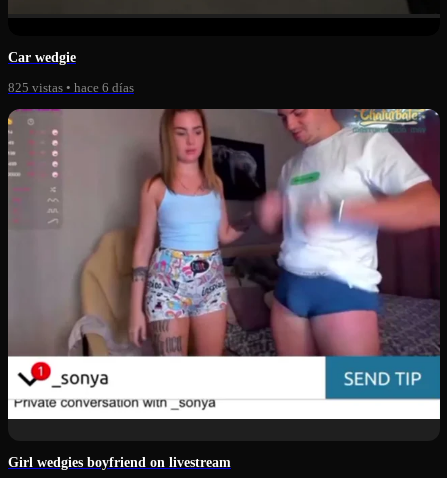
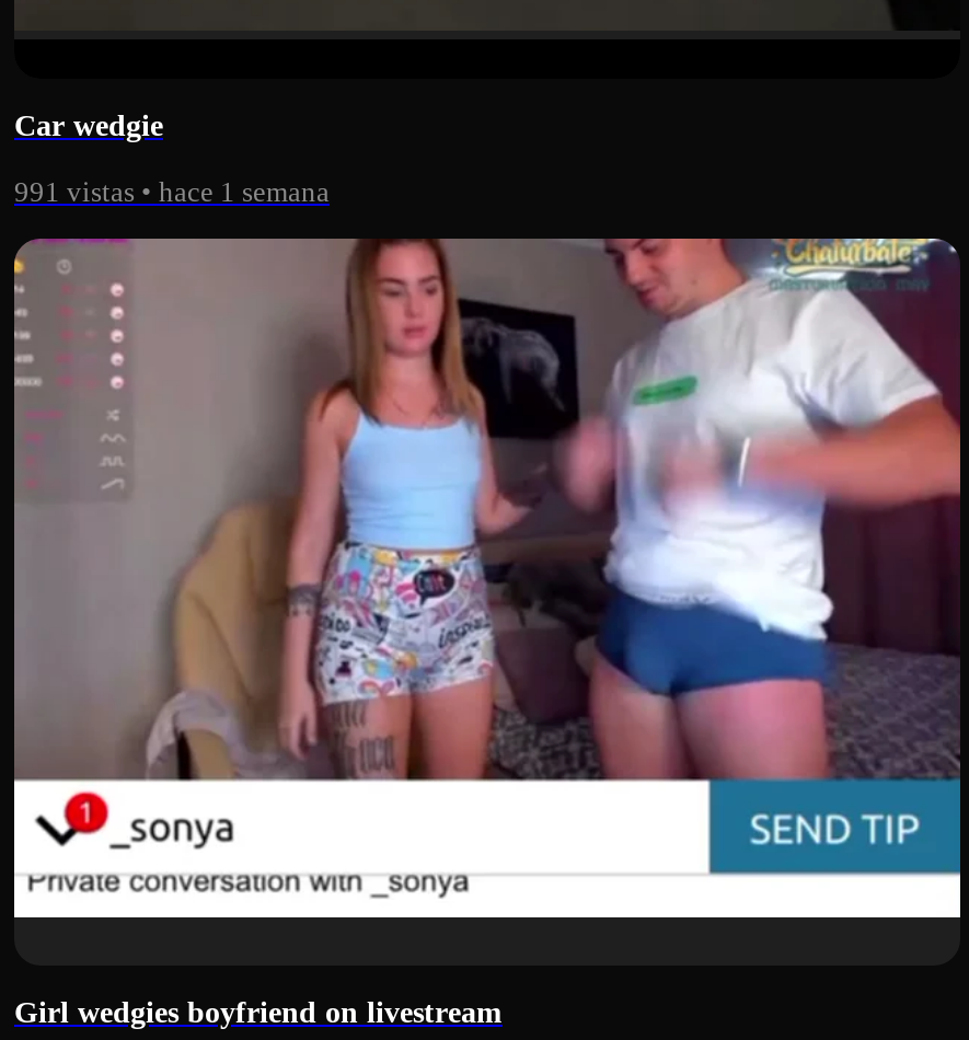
- 825 vistas • hace 6 días
+ 991 vistas • hace 1 semana
